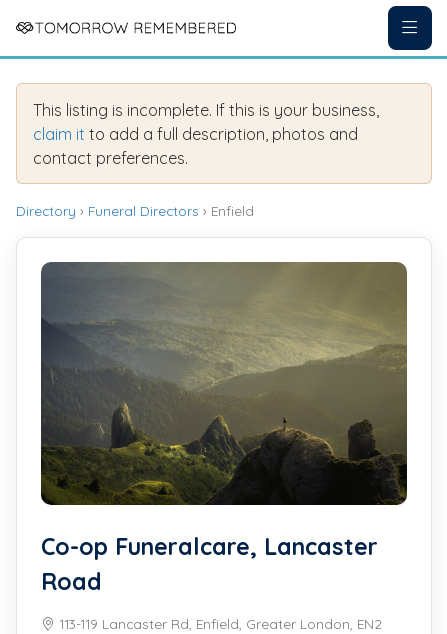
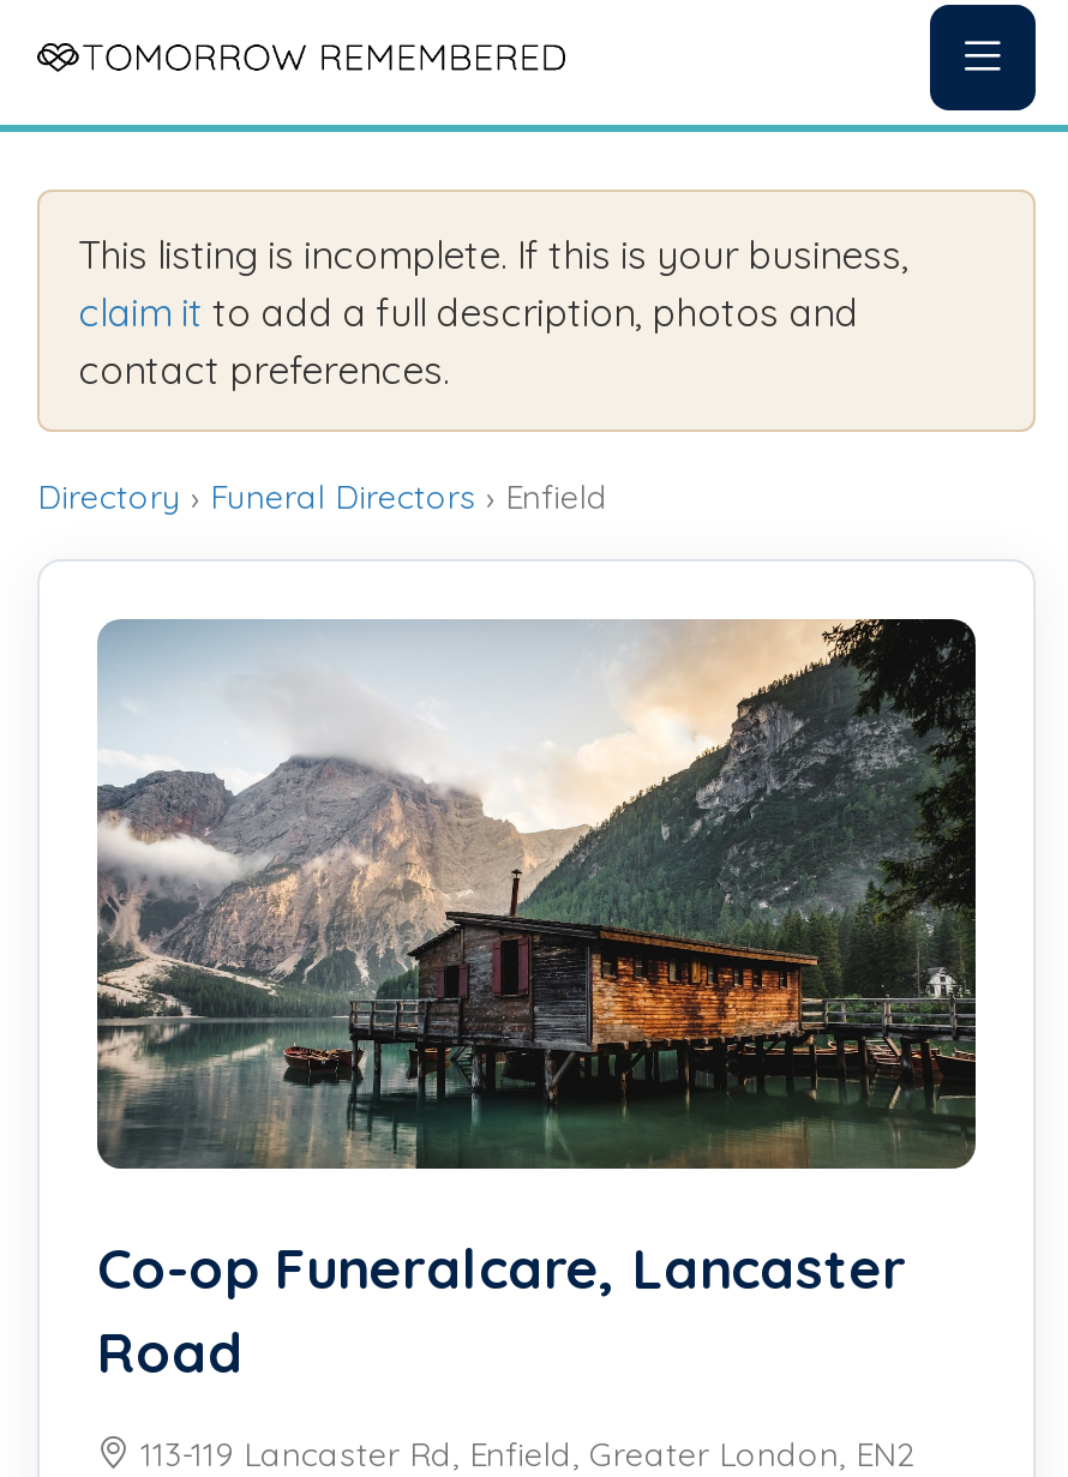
- [image]
+ [image]
